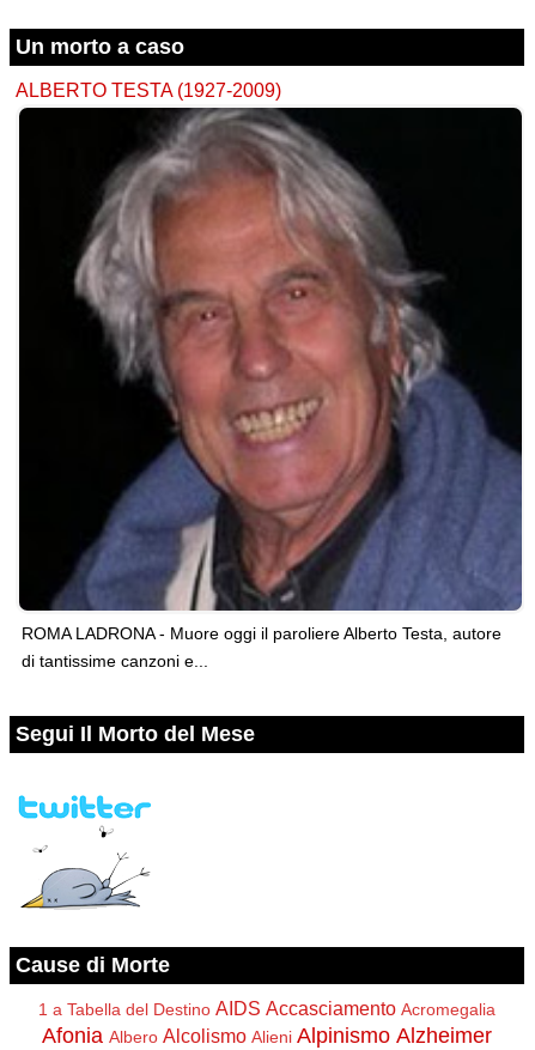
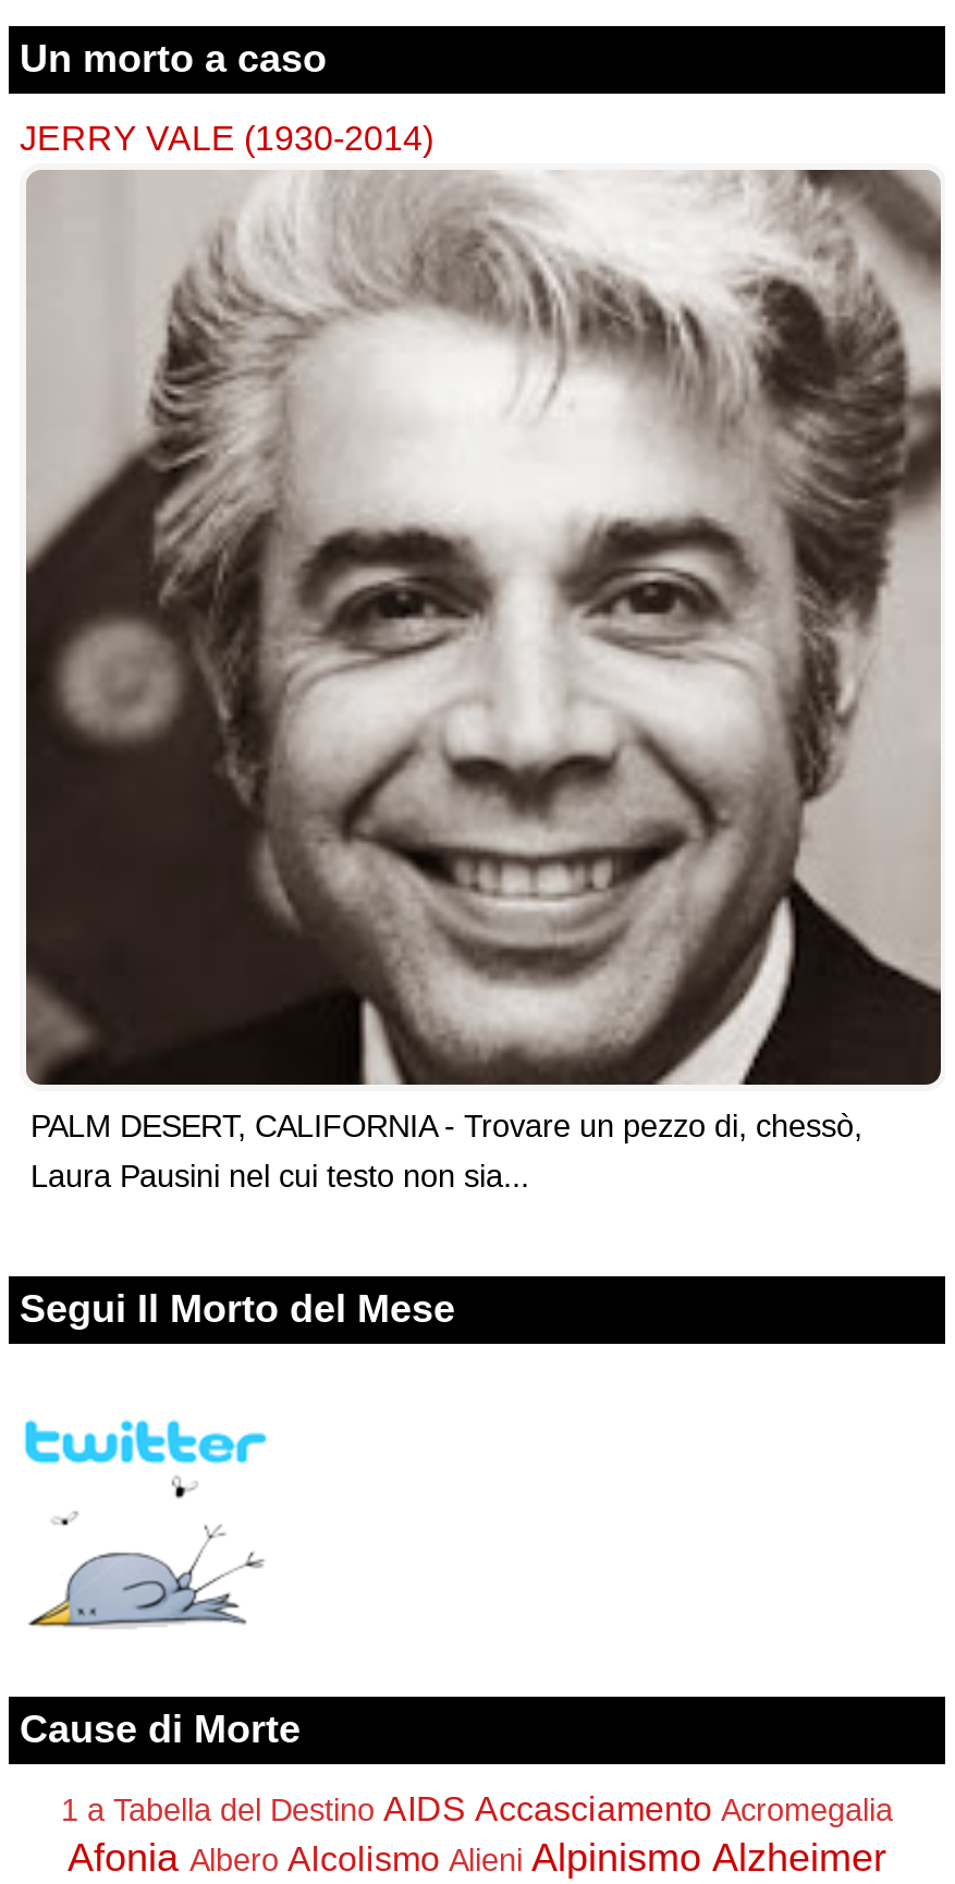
- ALBERTO TESTA (1927-2009)
+ JERRY VALE (1930-2014)

- [image]
- ROMA LADRONA - Muore oggi il paroliere Alberto Testa, autore
- di tantissime canzoni e...
+ [image]
+ PALM DESERT, CALIFORNIA - Trovare un pezzo di, chessò,
+ Laura Pausini nel cui testo non sia...
